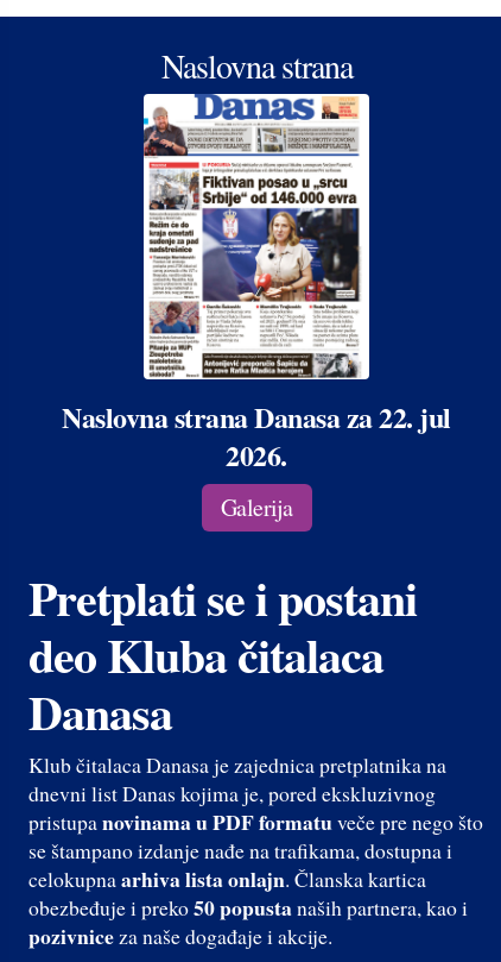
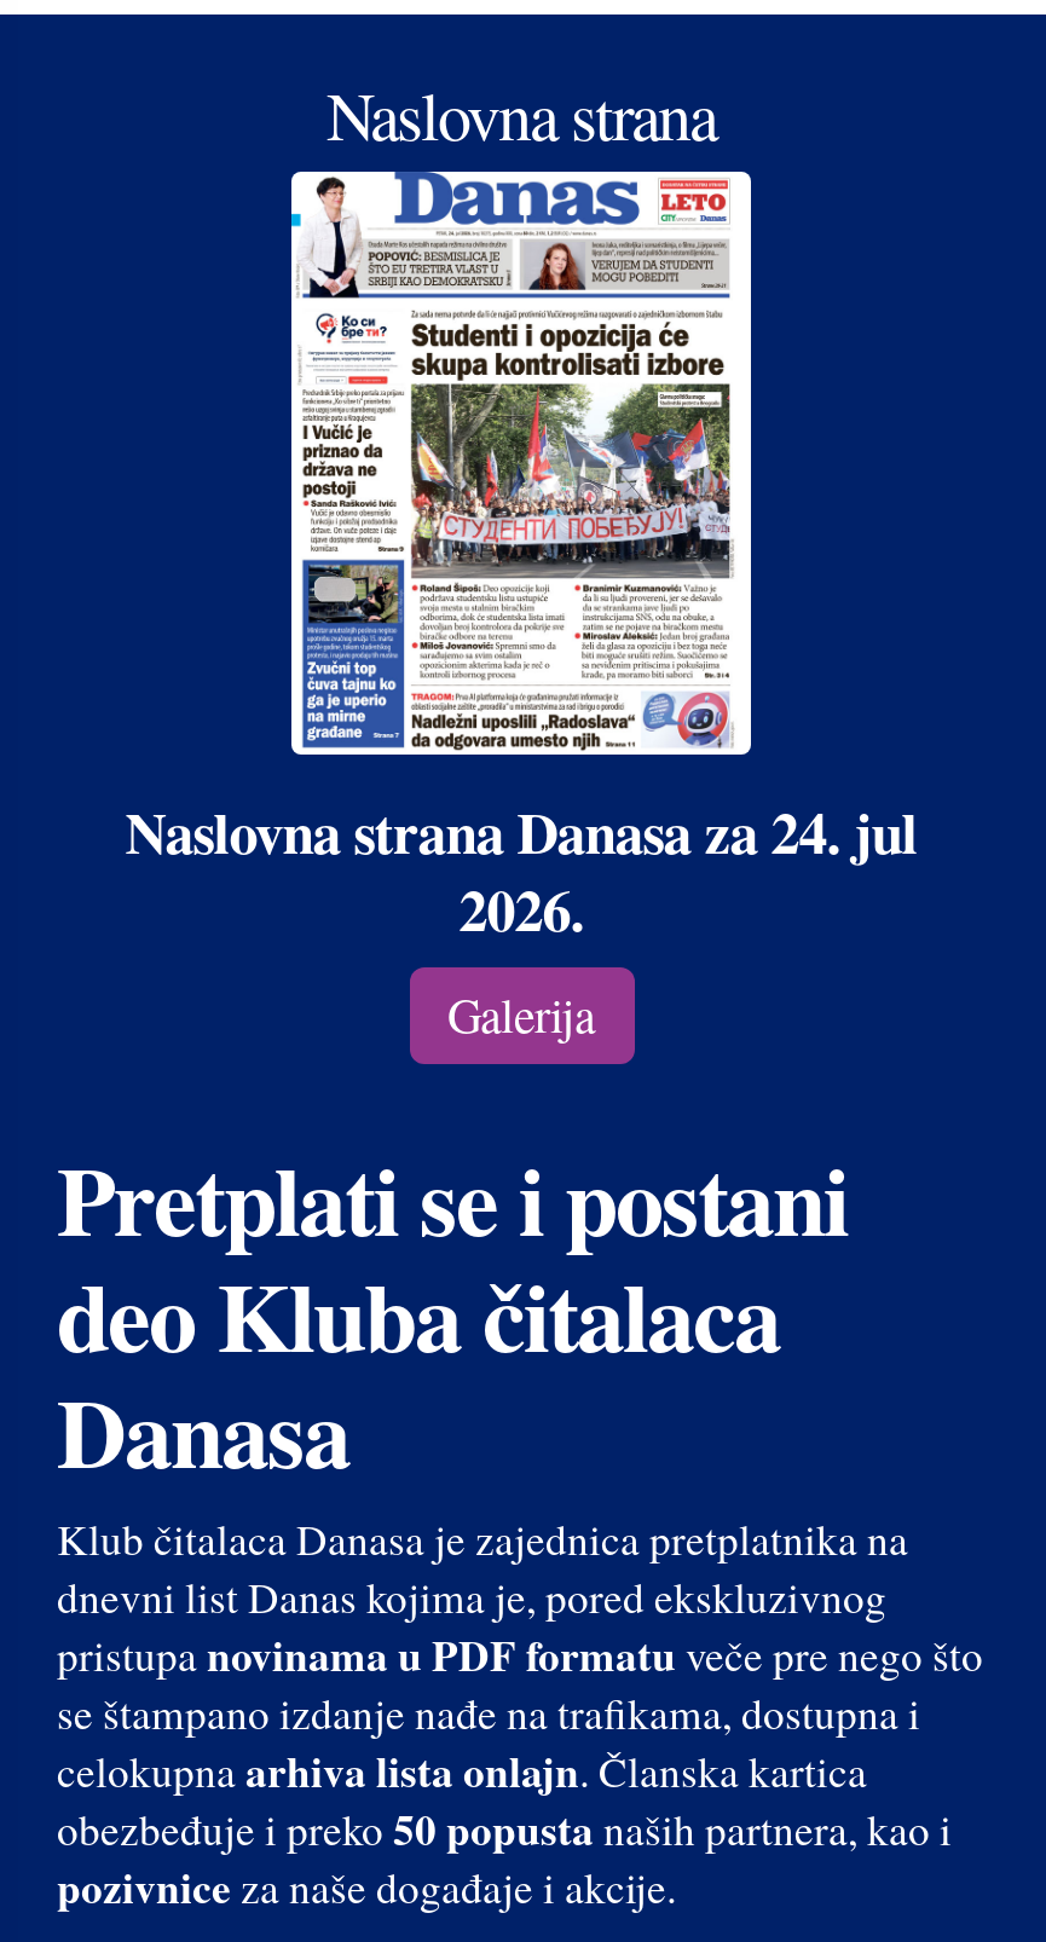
- [image]
- Naslovna strana Danasa za 22. jul
+ [image]
+ Naslovna strana Danasa za 24. jul
